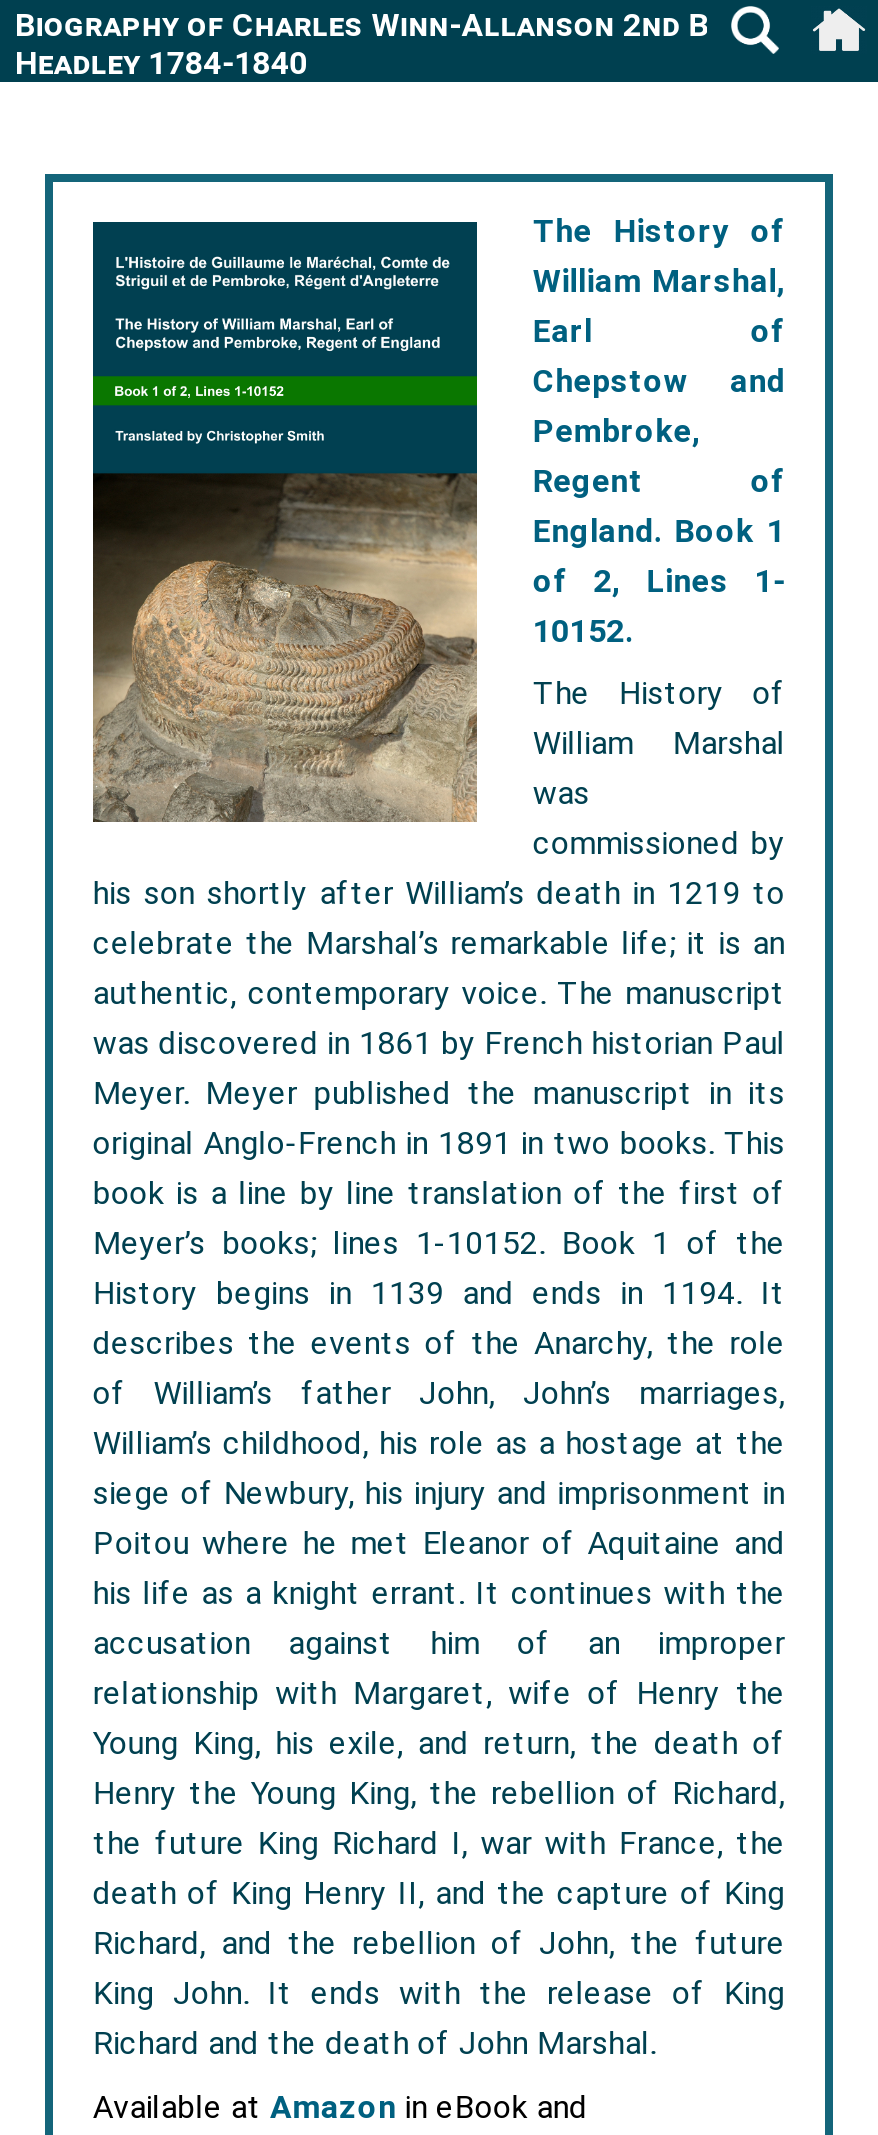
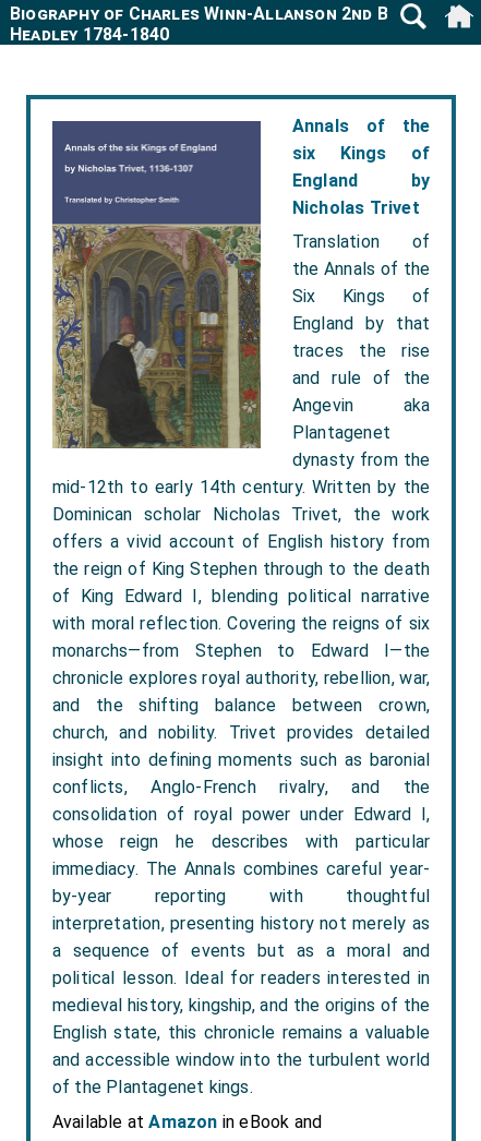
- The History of
- William Marshal,
- Earl of
- Chepstow and
- Pembroke,
- Regent of
- England. Book 1
- of 2, Lines 1-
- 10152.
+ Annals of the
+ six Kings of
+ England by
+ Nicholas Trivet

- [image]
- The History of
- William Marshal
- was
- commissioned by
- his son shortly after William’s death in 1219 to
- celebrate the Marshal’s remarkable life; it is an
- authentic, contemporary voice. The manuscript
- was discovered in 1861 by French historian Paul
- Meyer. Meyer published the manuscript in its
- original Anglo-French in 1891 in two books. This
- book is a line by line translation of the first of
- Meyer’s books; lines 1-10152. Book 1 of the
- History begins in 1139 and ends in 1194. It
- describes the events of the Anarchy, the role
- of William’s father John, John’s marriages,
- William’s childhood, his role as a hostage at the
- siege of Newbury, his injury and imprisonment in
- Poitou where he met Eleanor of Aquitaine and
- his life as a knight errant. It continues with the
- accusation against him of an improper
- relationship with Margaret, wife of Henry the
- Young King, his exile, and return, the death of
- Henry the Young King, the rebellion of Richard,
- the future King Richard I, war with France, the
- death of King Henry II, and the capture of King
- Richard, and the rebellion of John, the future
- King John. It ends with the release of King
- Richard and the death of John Marshal.
+ [image]
+ Translation of
+ the Annals of the
+ Six Kings of
+ England by that
+ traces the rise
+ and rule of the
+ Angevin aka
+ Plantagenet
+ dynasty from the
+ mid-12th to early 14th century. Written by the
+ Dominican scholar Nicholas Trivet, the work
+ offers a vivid account of English history from
+ the reign of King Stephen through to the death
+ of King Edward I, blending political narrative
+ with moral reflection. Covering the reigns of six
+ monarchs—from Stephen to Edward I—the
+ chronicle explores royal authority, rebellion, war,
+ and the shifting balance between crown,
+ church, and nobility. Trivet provides detailed
+ insight into defining moments such as baronial
+ conflicts, Anglo-French rivalry, and the
+ consolidation of royal power under Edward I,
+ whose reign he describes with particular
+ immediacy. The Annals combines careful year-
+ by-year reporting with thoughtful
+ interpretation, presenting history not merely as
+ a sequence of events but as a moral and
+ political lesson. Ideal for readers interested in
+ medieval history, kingship, and the origins of the
+ English state, this chronicle remains a valuable
+ and accessible window into the turbulent world
+ of the Plantagenet kings.
